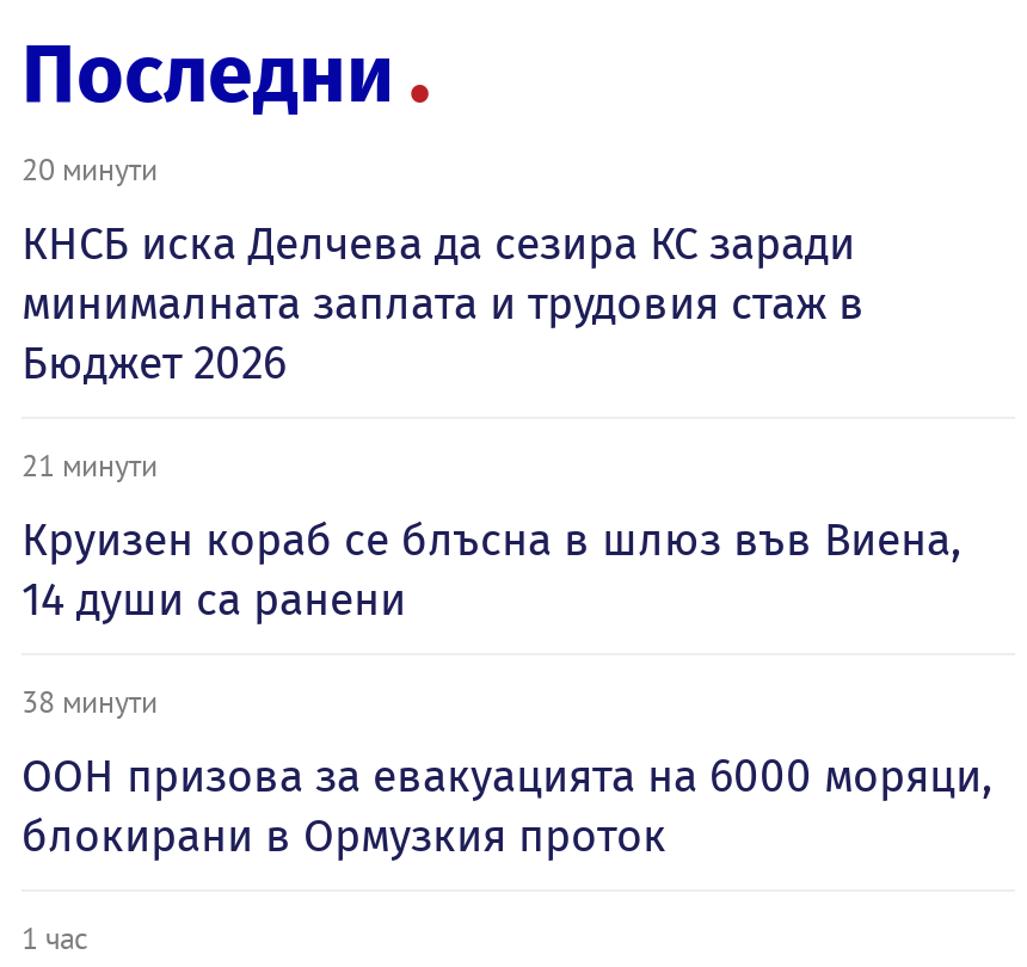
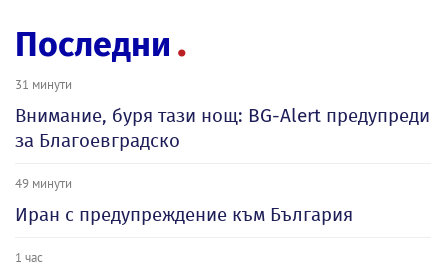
- 20 минути
- КНСБ иска Делчева да сезира КС заради
- минималната заплата и трудовия стаж в
- Бюджет 2026
- 21 минути
- Круизен кораб се блъсна в шлюз във Виена,
- 14 души са ранени
- 38 минути
- ООН призова за евакуацията на 6000 моряци,
- блокирани в Ормузкия проток
+ 31 минути
+ Внимание, буря тази нощ: BG-Alert предупреди
+ за Благоевградско
+ 49 минути
+ Иран с предупреждение към България
